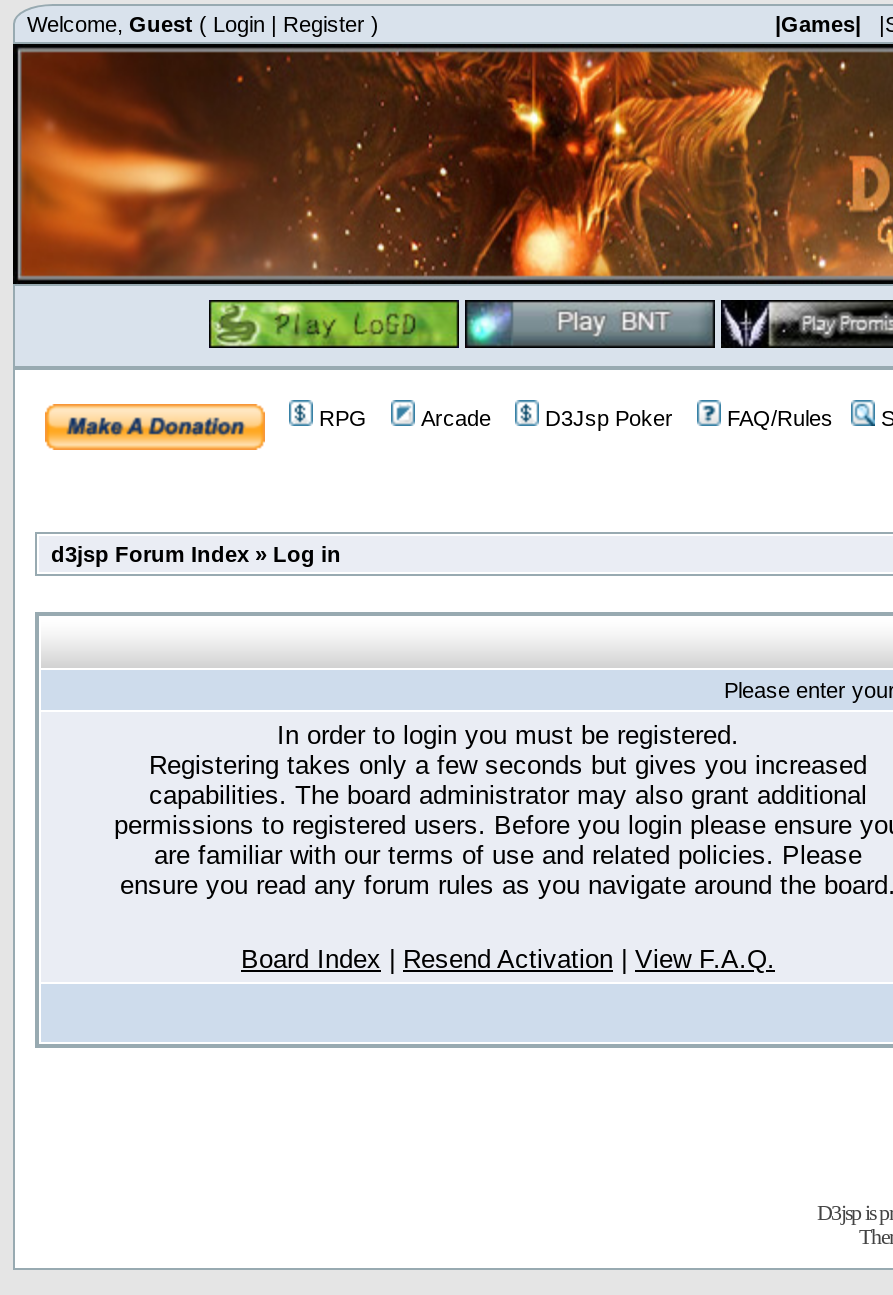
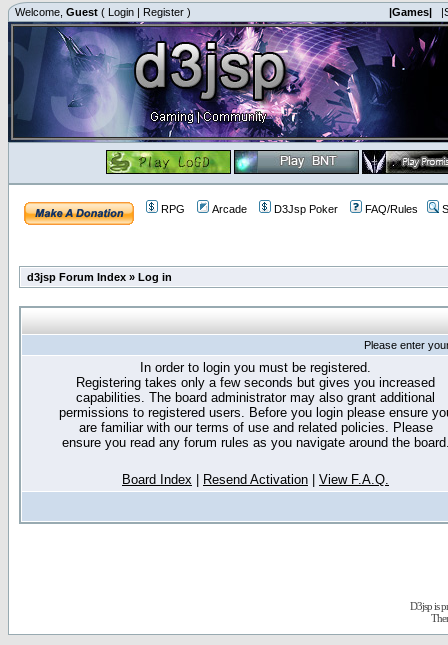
- [image]
+ [image]
